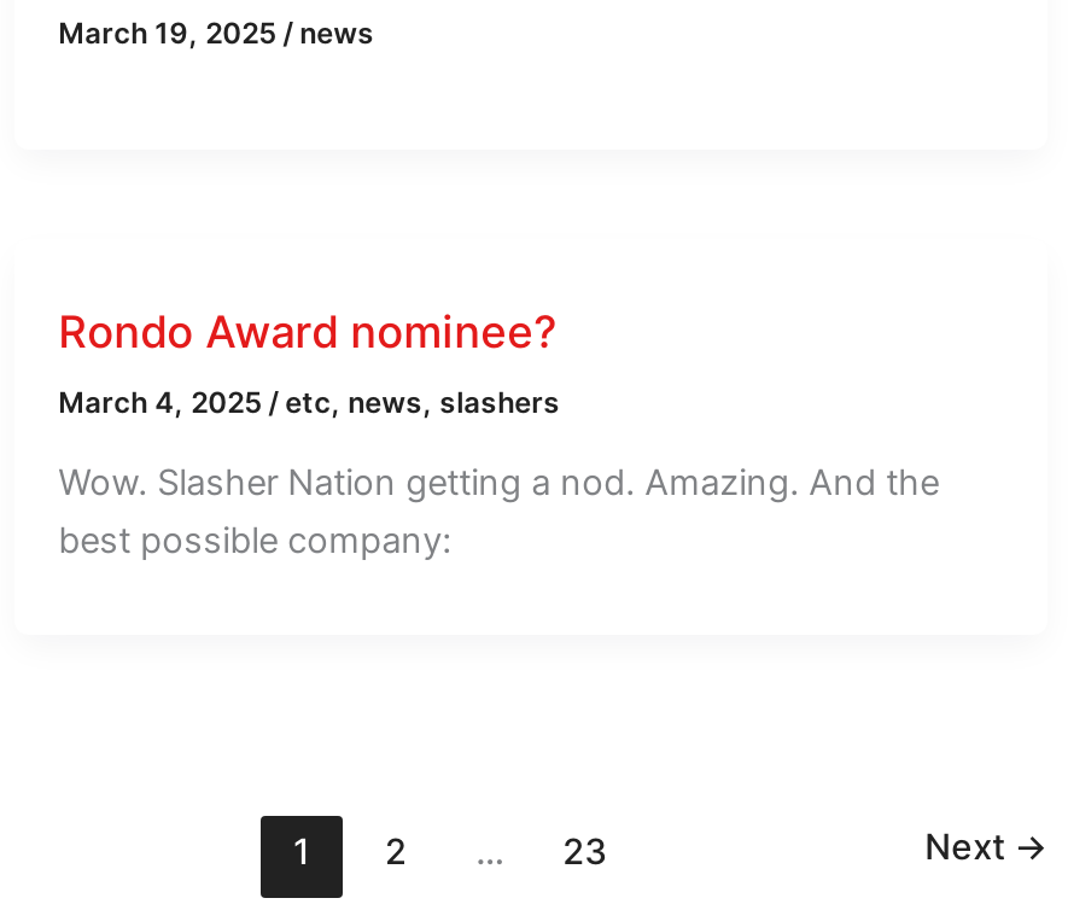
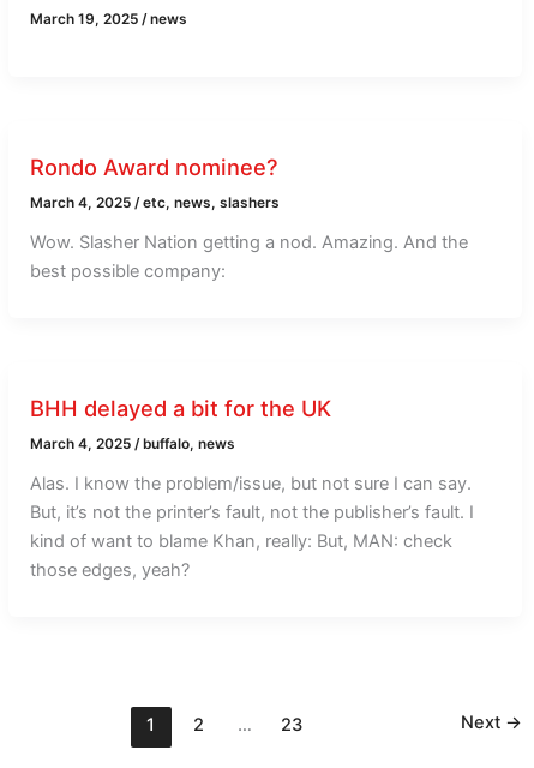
+ BHH delayed a bit for the UK
+ March 4, 2025 / buffalo, news
+ Alas. I know the problem/issue, but not sure I can say.
+ But, it’s not the printer’s fault, not the publisher’s fault. I
+ kind of want to blame Khan, really: But, MAN: check
+ those edges, yeah?
